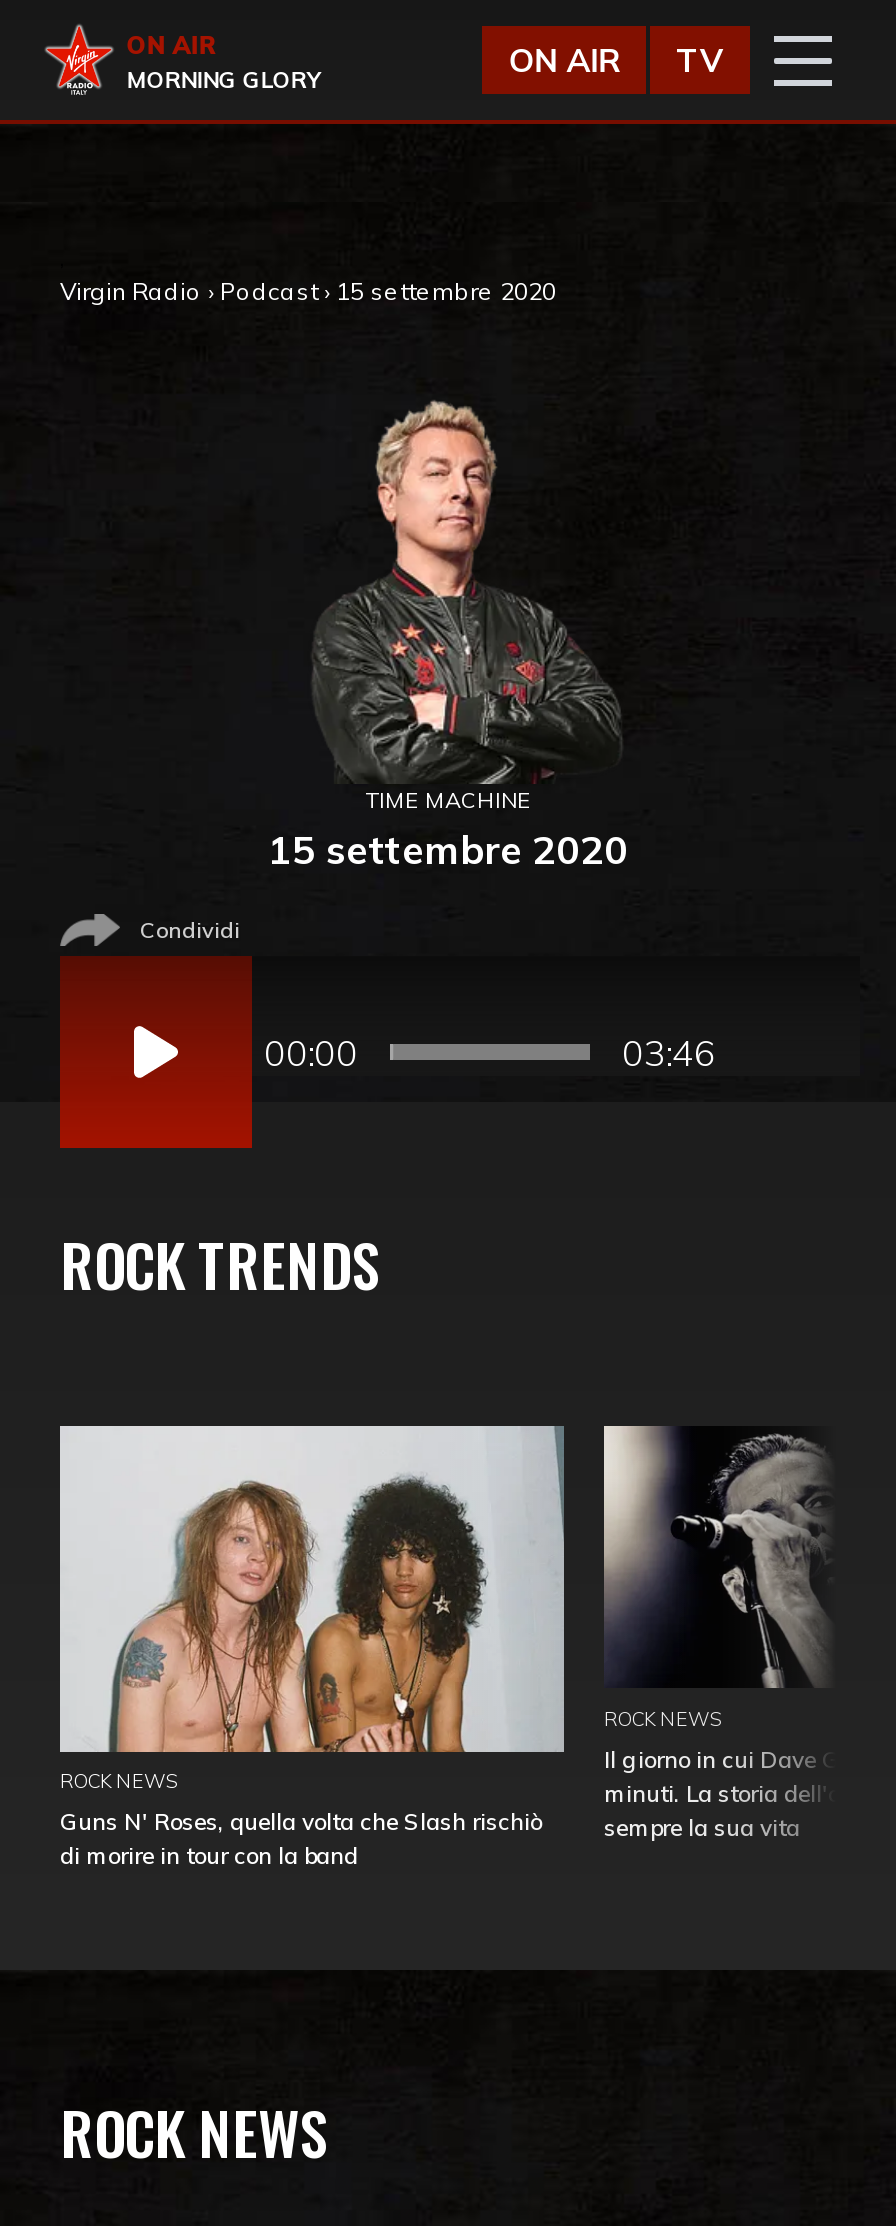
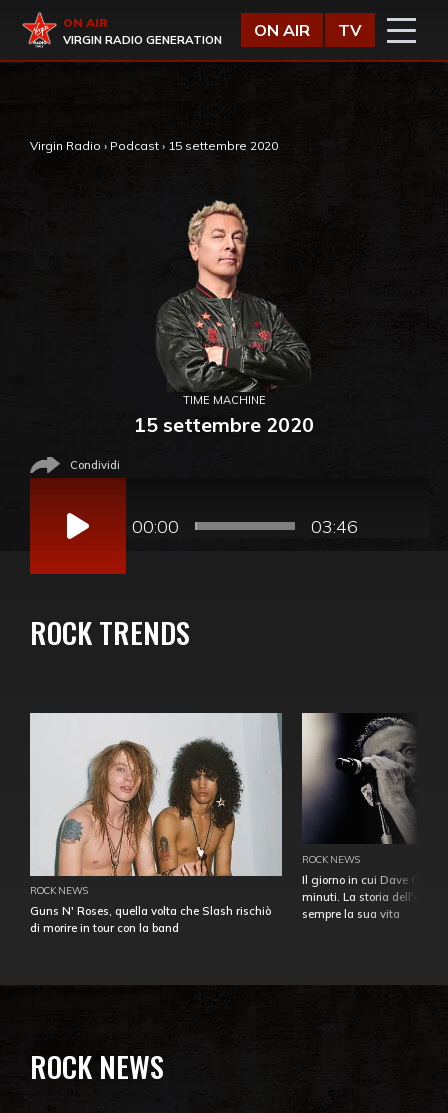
- MORNING GLORY
+ VIRGIN RADIO GENERATION
